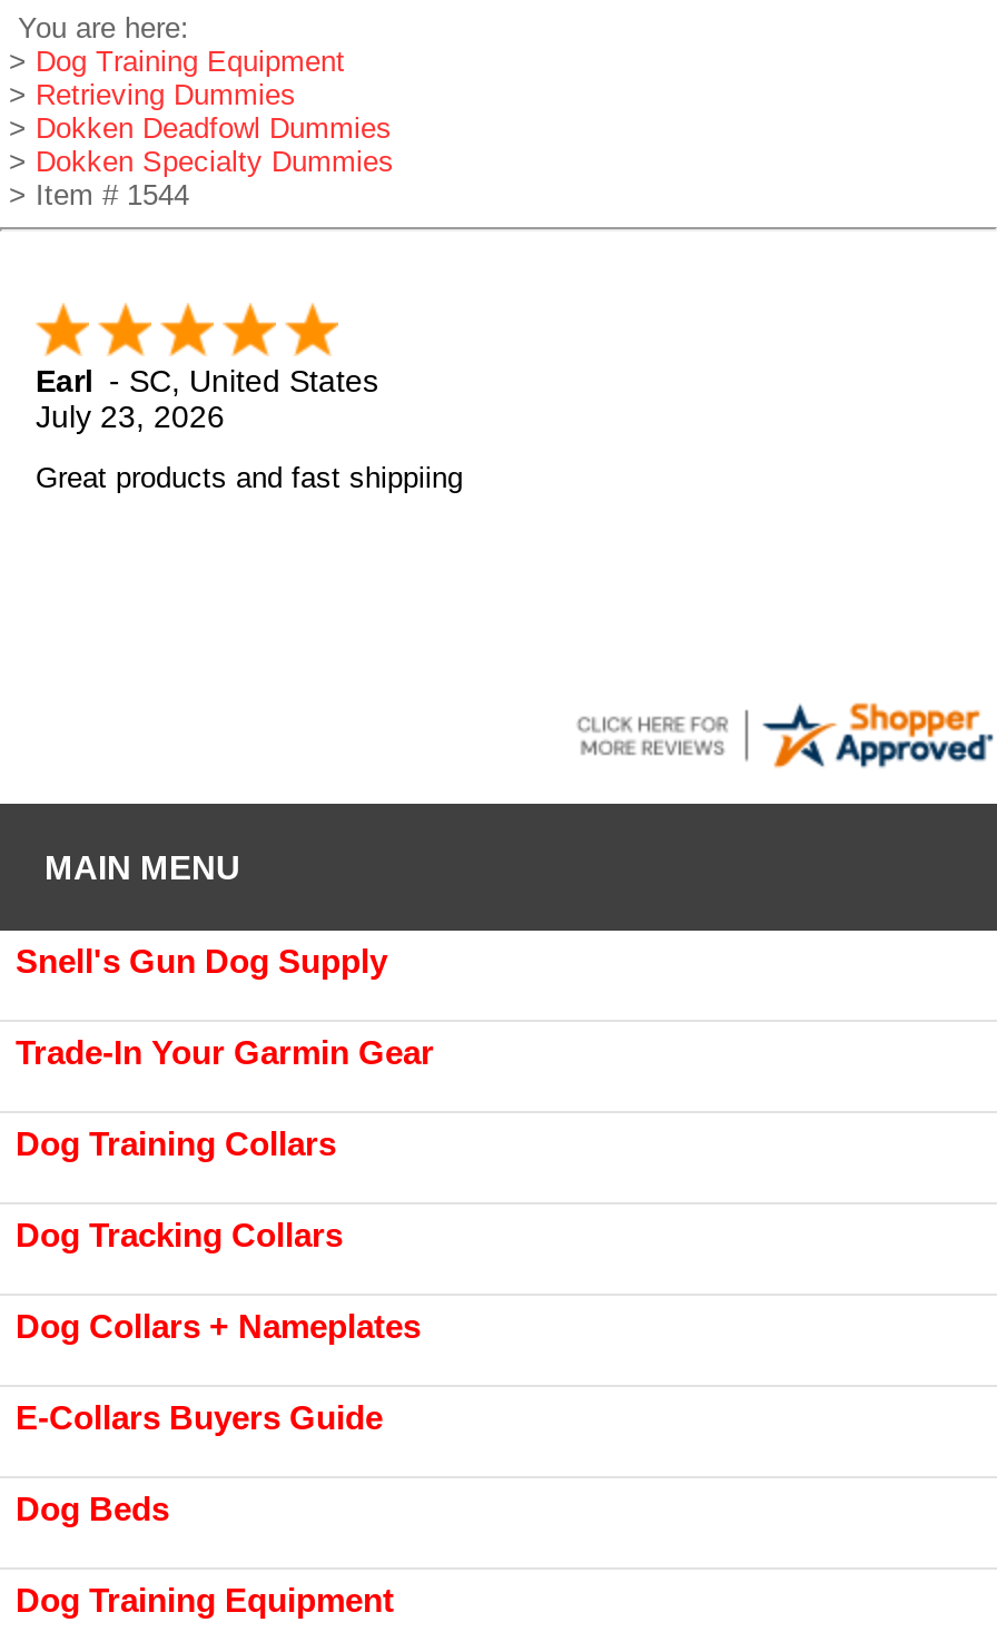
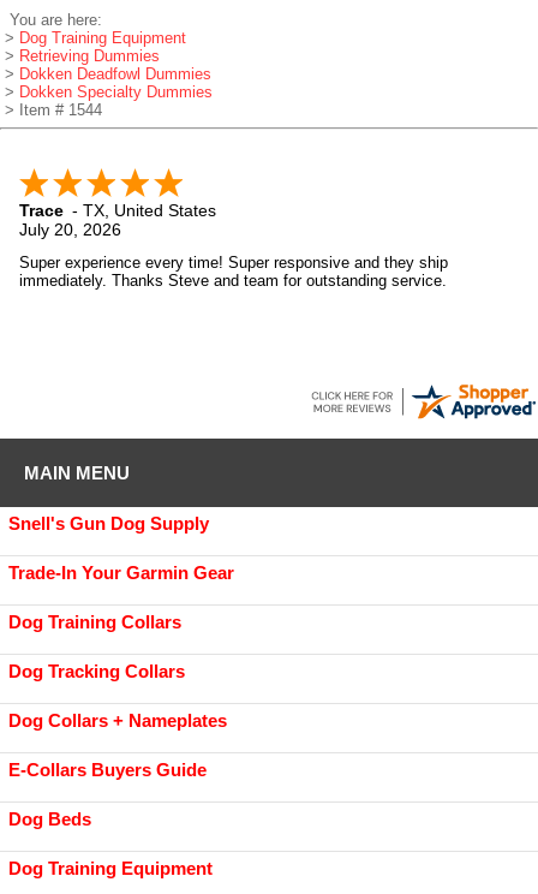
- Earl - SC, United States
- July 23, 2026
+ Trace - TX, United States
+ July 20, 2026

- Great products and fast shippiing
+ Super experience every time! Super responsive and they ship
+ immediately. Thanks Steve and team for outstanding service.
